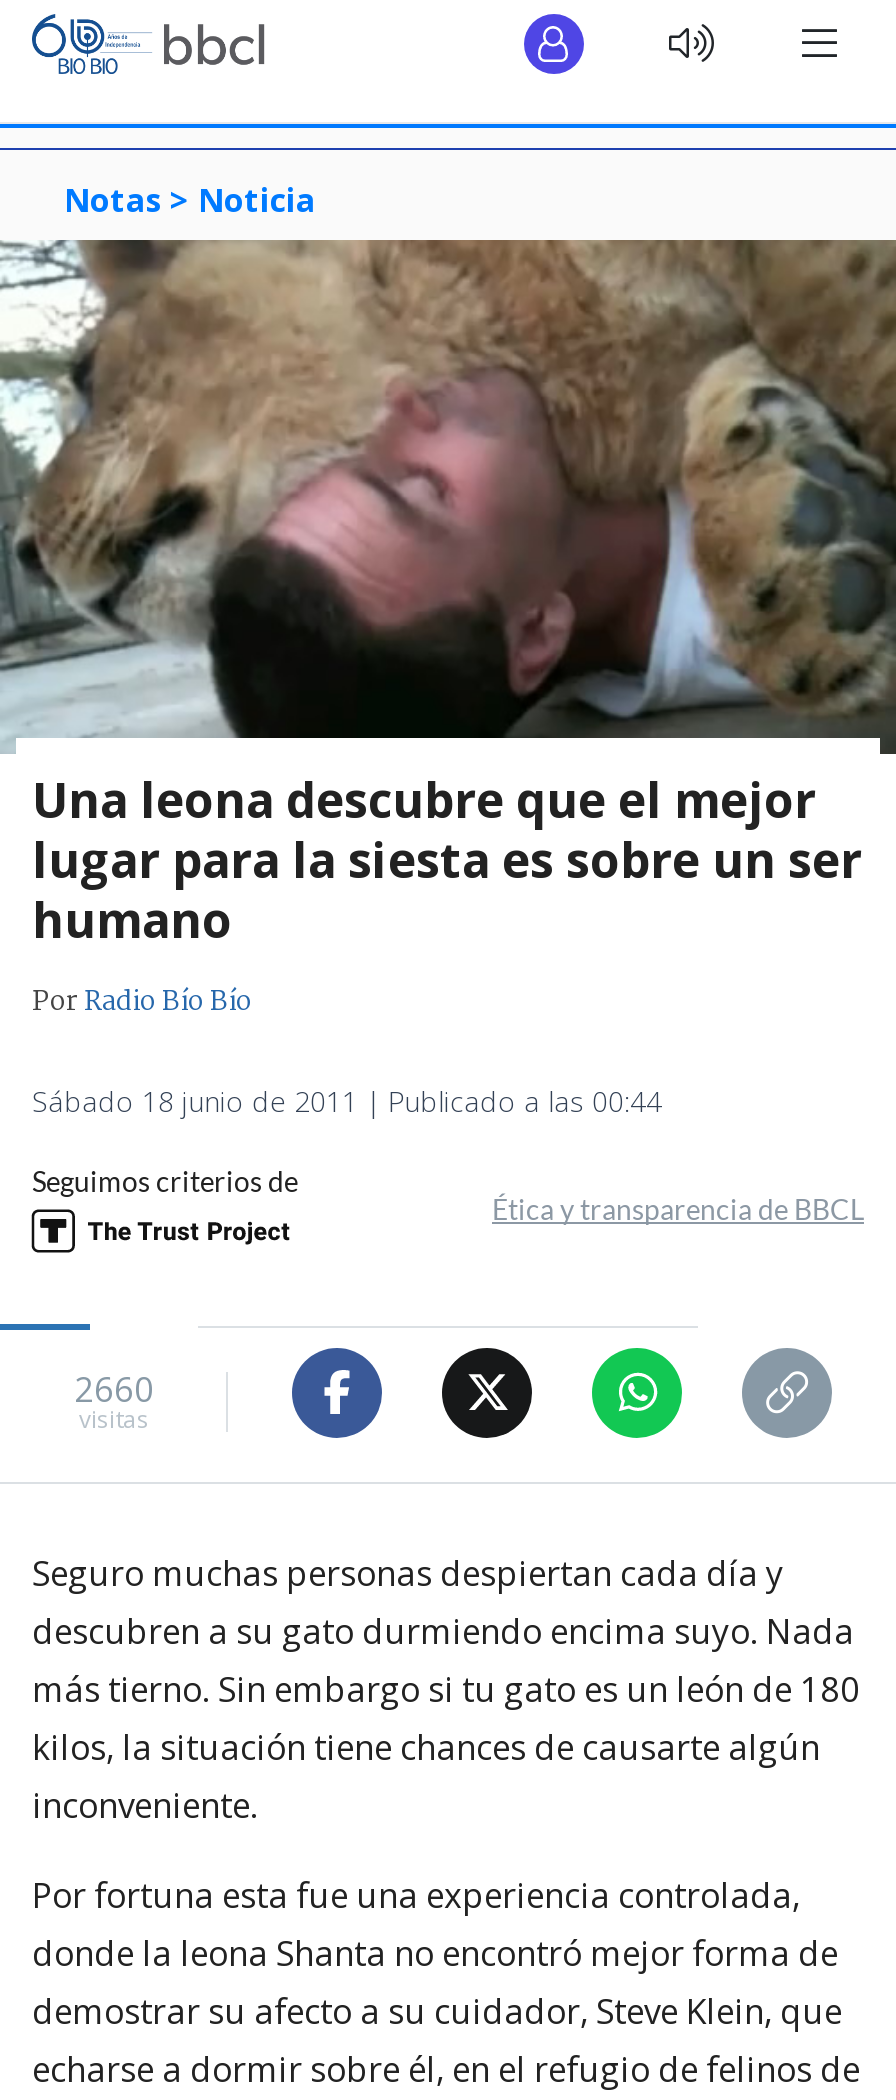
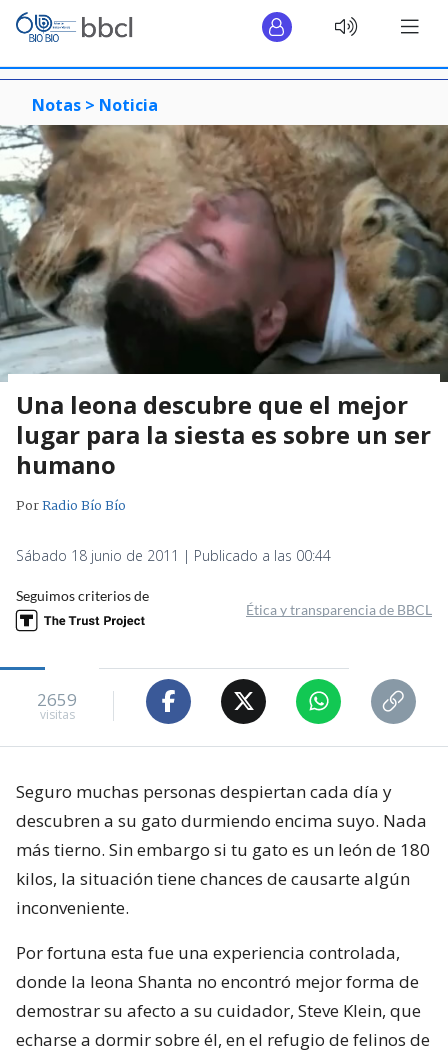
- 2660
+ 2659
